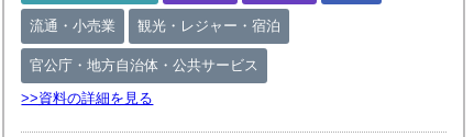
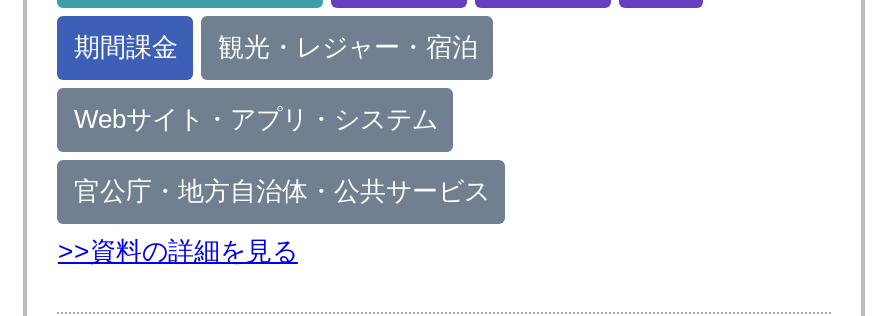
- 流通・小売業
+ 期間課金

+ Webサイト・アプリ・システム
